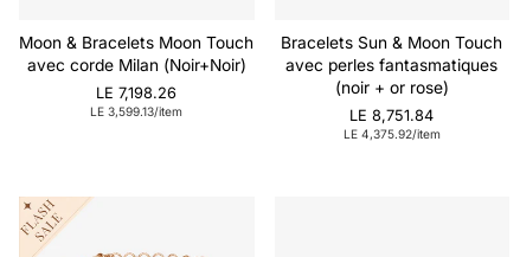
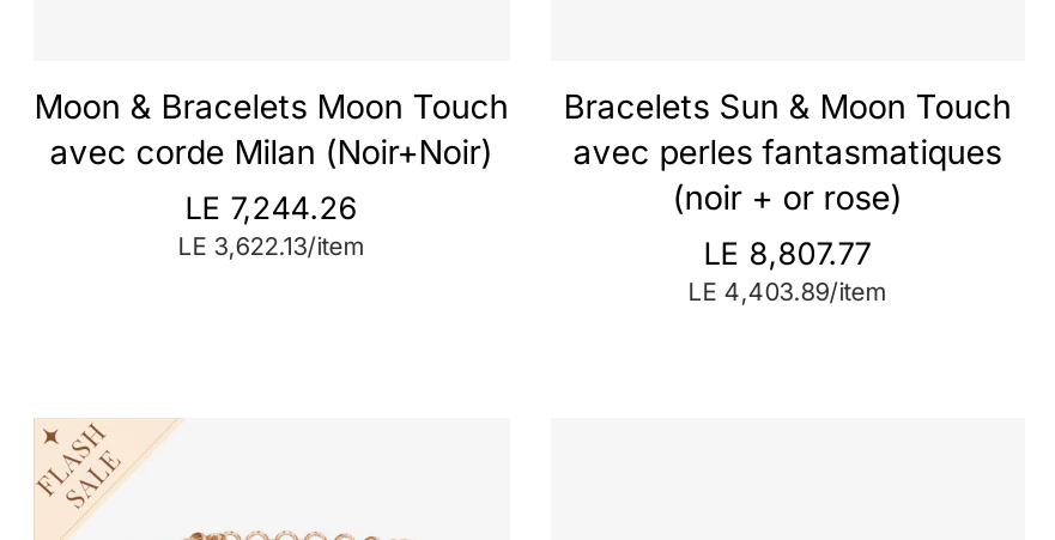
- LE 7,198.26
+ LE 7,244.26

- LE 3,599.13/item
+ LE 3,622.13/item

- LE 8,751.84
+ LE 8,807.77

- LE 4,375.92/item
+ LE 4,403.89/item
